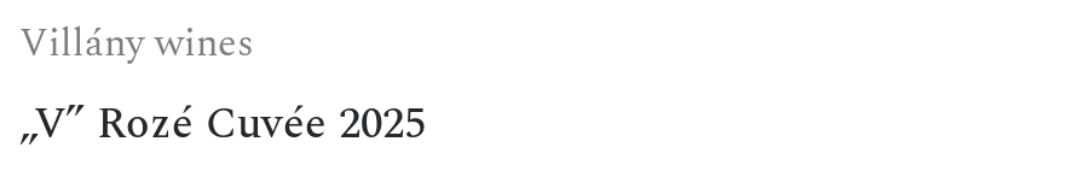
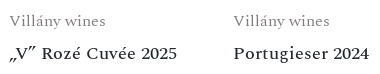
+ Villány wines
+ Portugieser 2024
